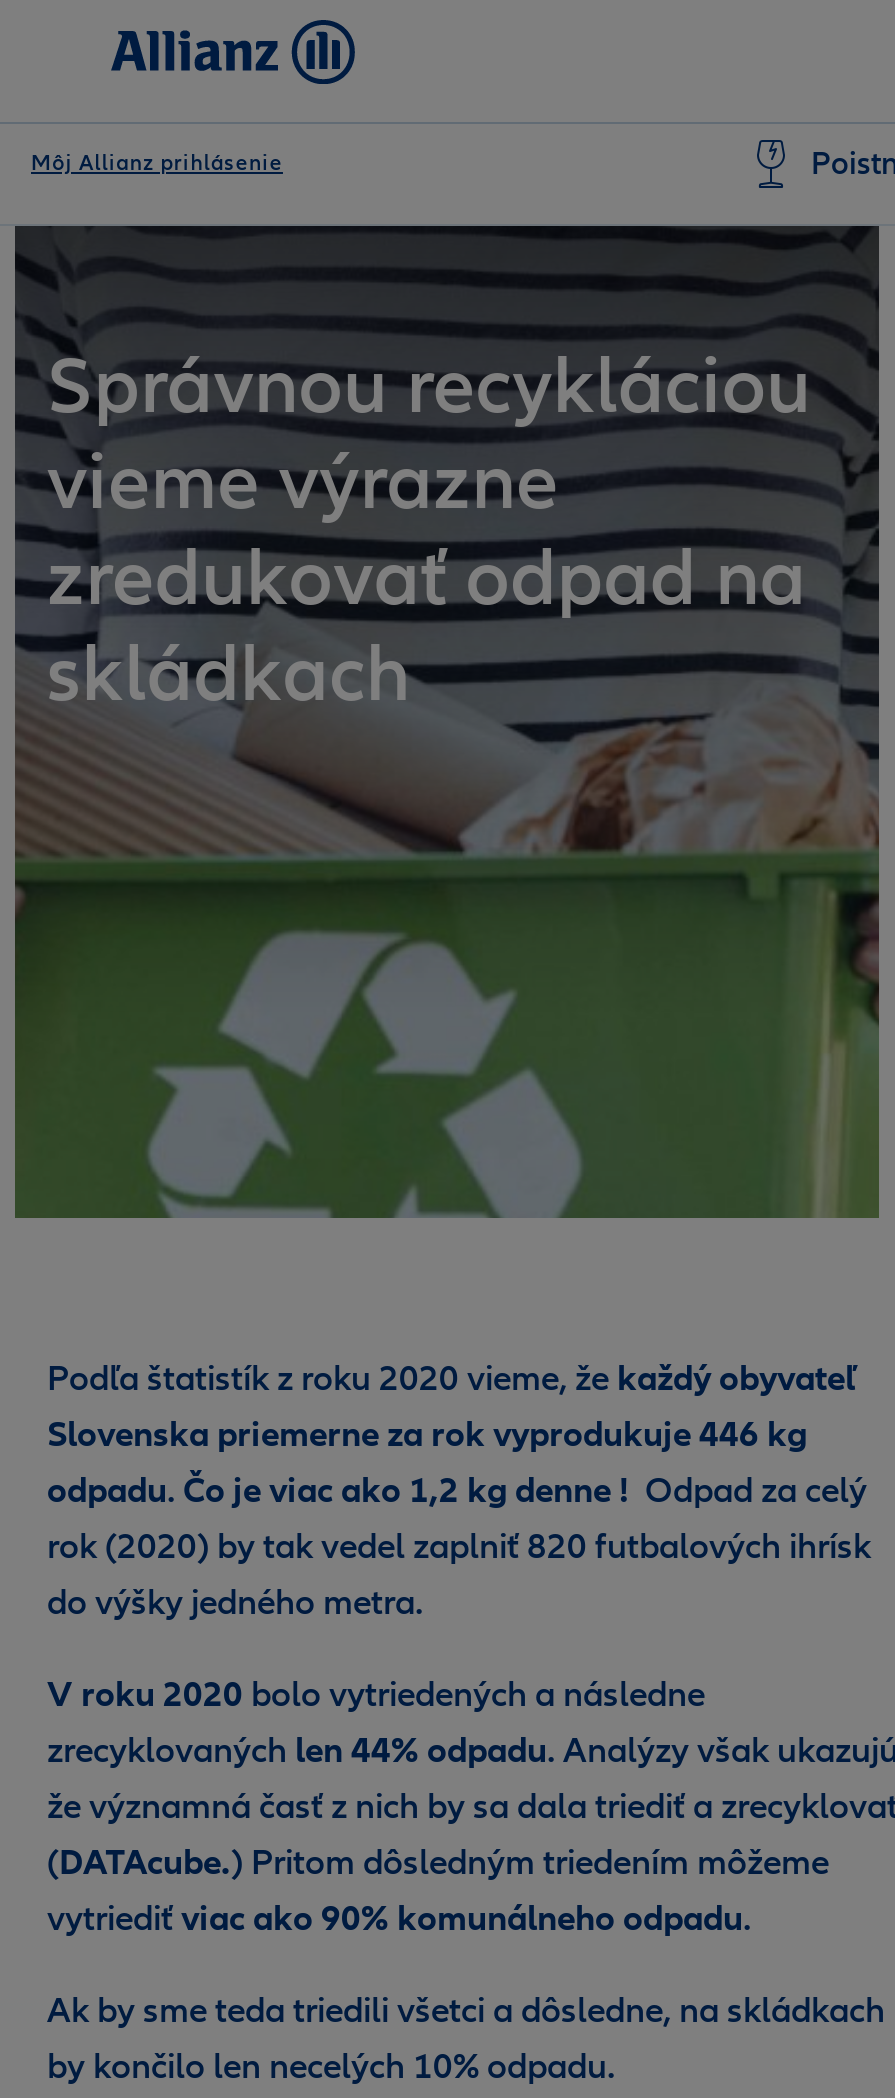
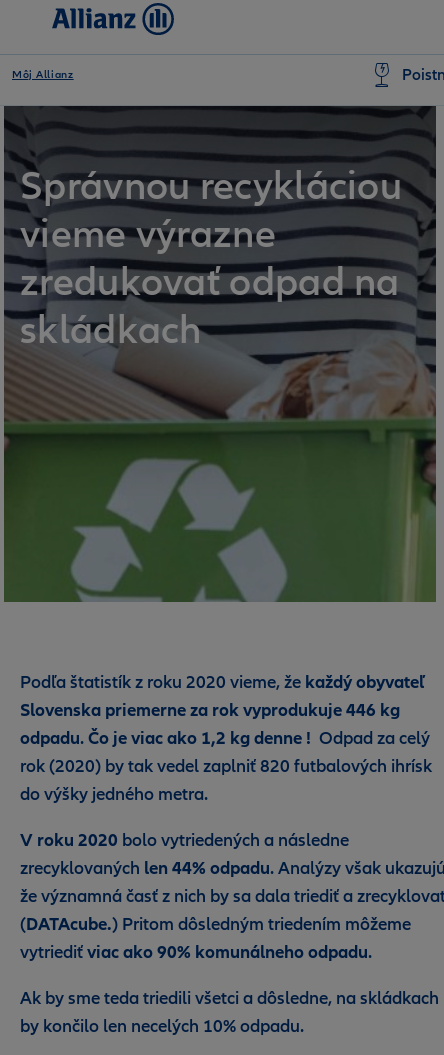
- Môj Allianz prihlásenie
+ Môj Allianz
